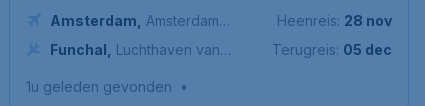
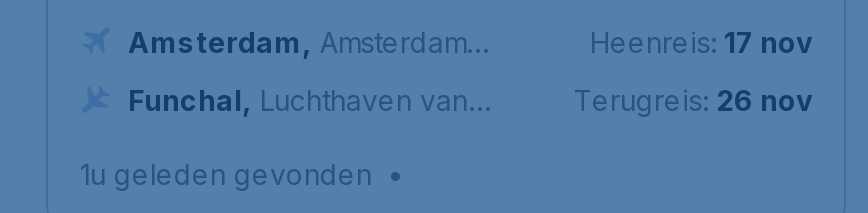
- Heenreis: 28 nov
+ Heenreis: 17 nov

- Terugreis: 05 dec
+ Terugreis: 26 nov
